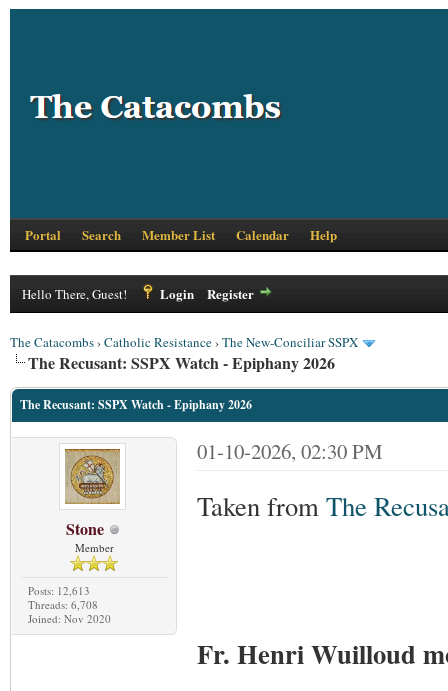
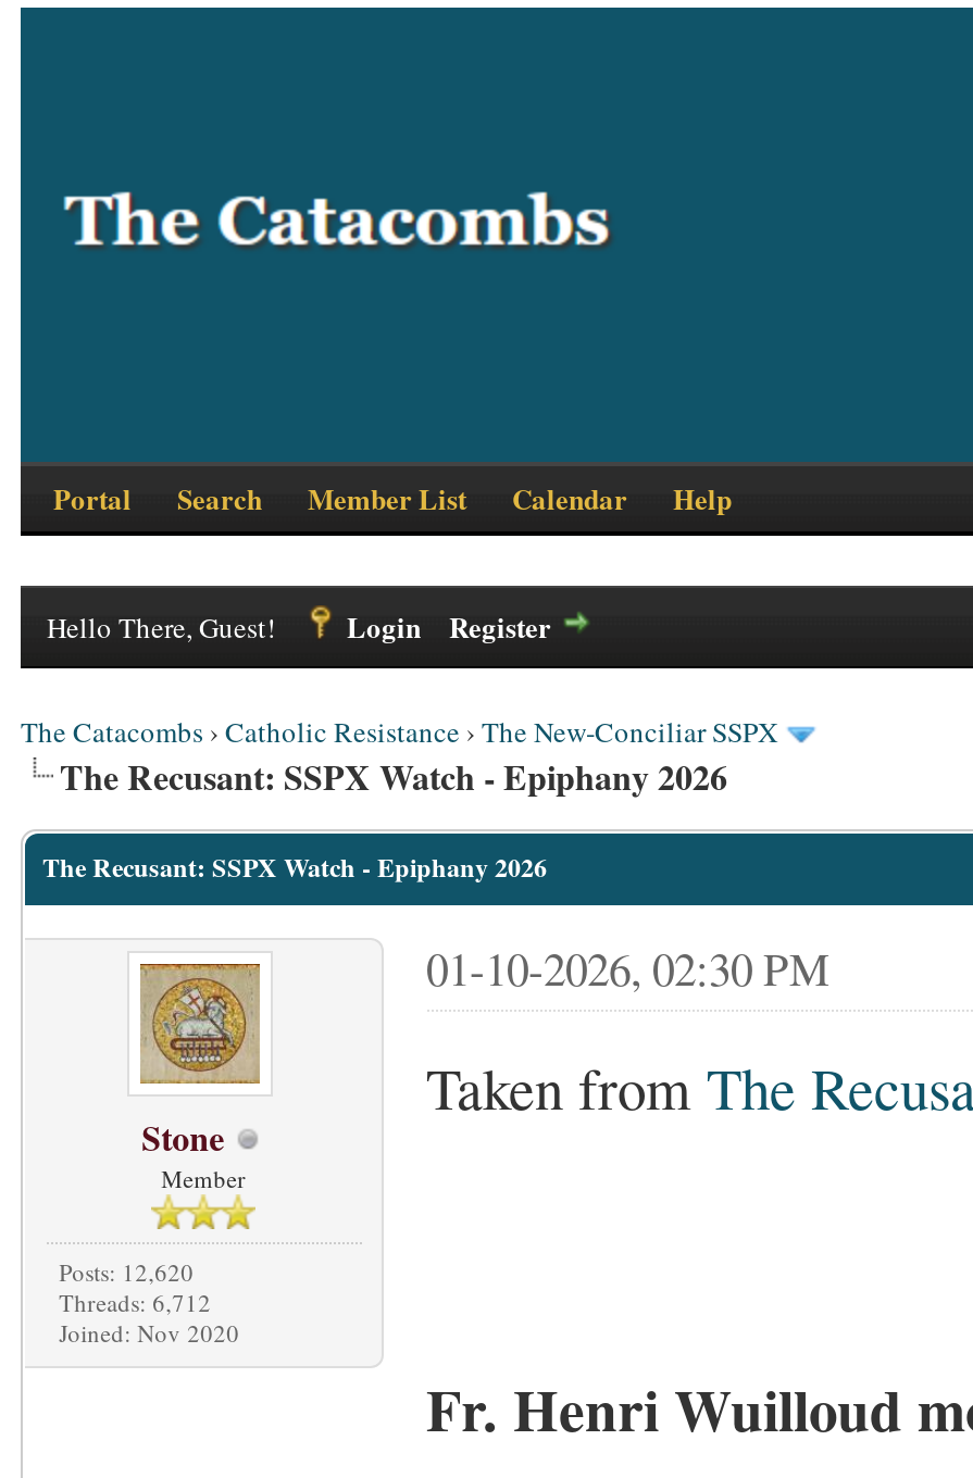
- Posts: 12,613
+ Posts: 12,620

- Threads: 6,708
+ Threads: 6,712
